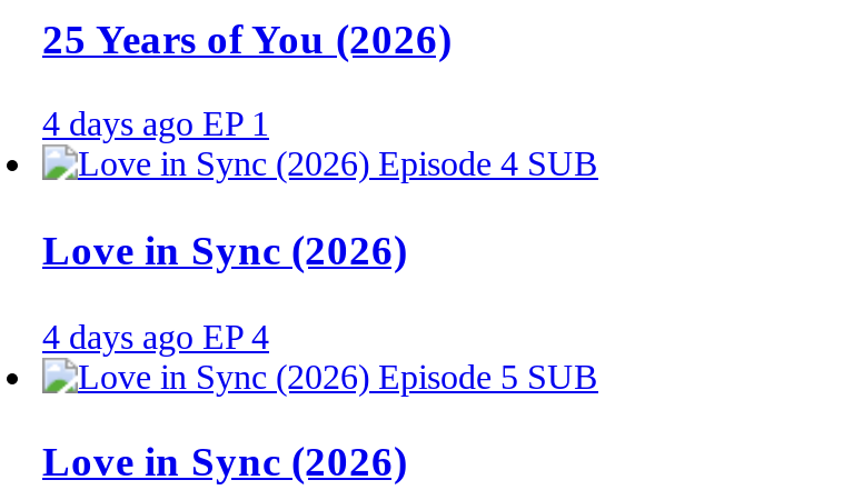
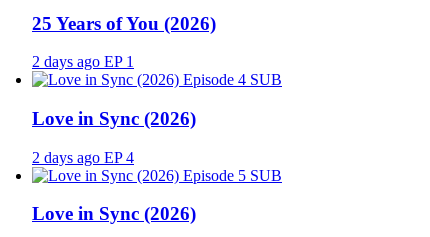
- 4 days ago EP 1
+ 2 days ago EP 1

- 4 days ago EP 4
+ 2 days ago EP 4
